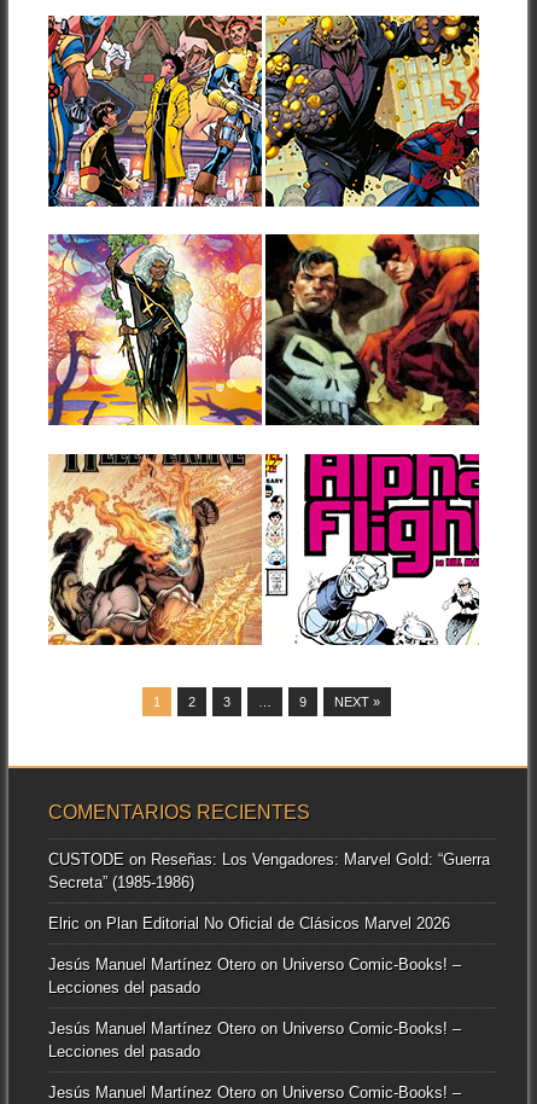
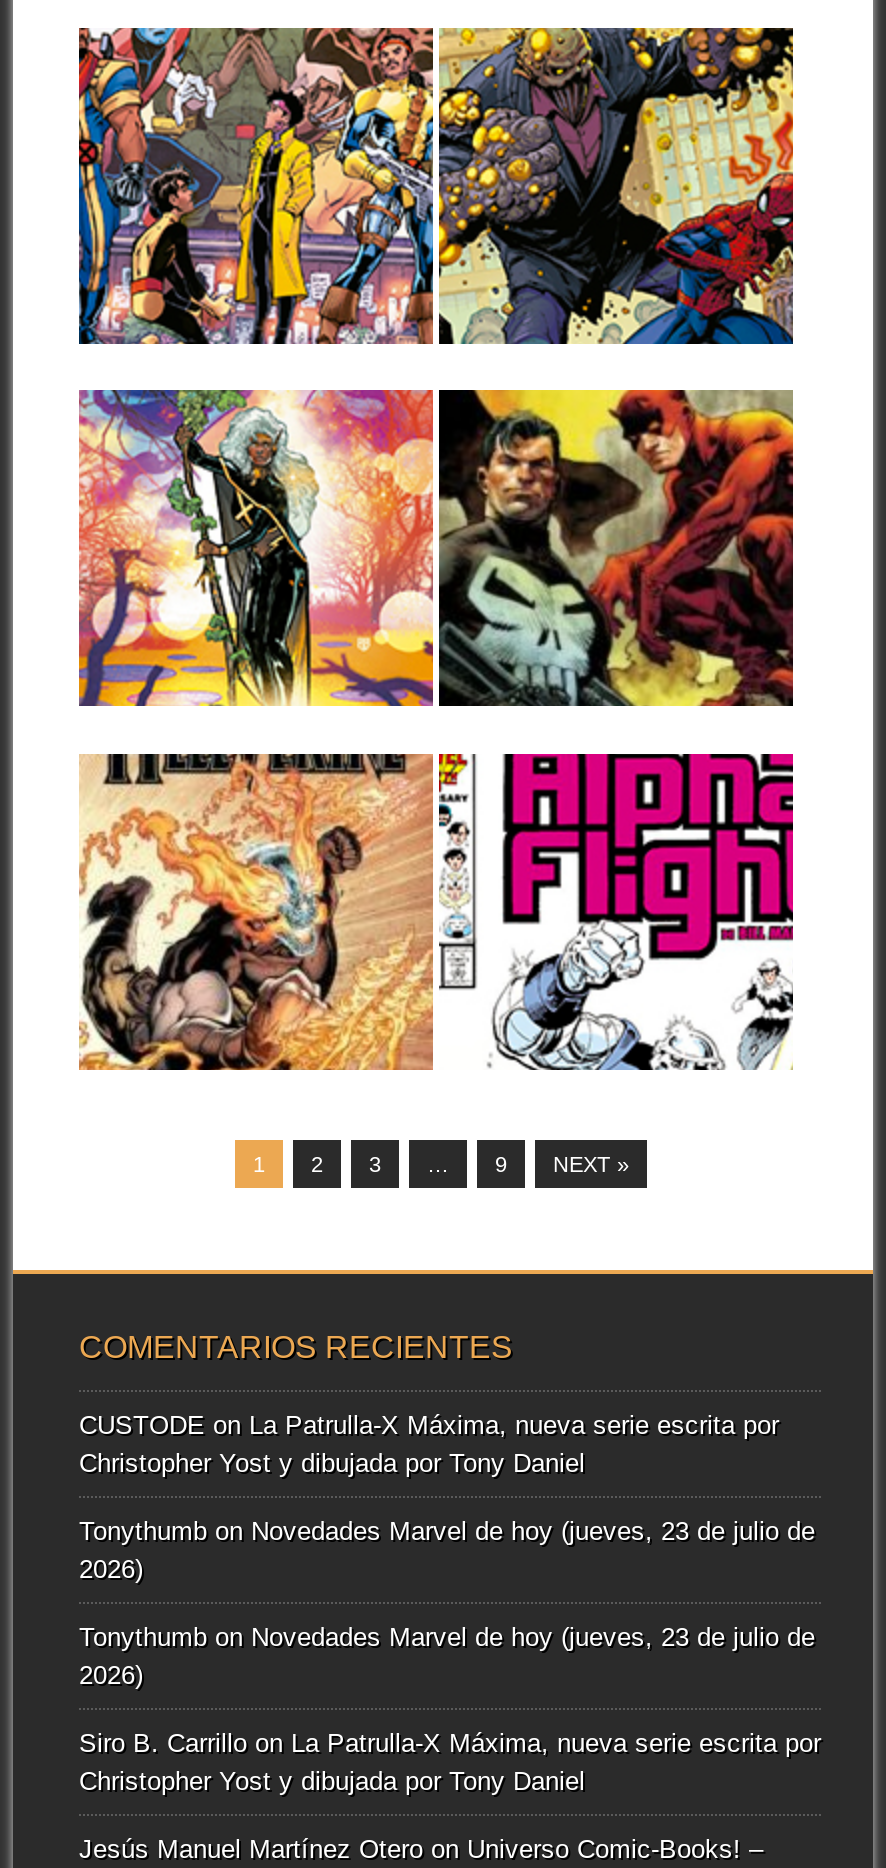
- CUSTODE on Reseñas: Los Vengadores: Marvel Gold: “Guerra
- Secreta” (1985-1986)
+ CUSTODE on La Patrulla-X Máxima, nueva serie escrita por
+ Christopher Yost y dibujada por Tony Daniel

- Elric on Plan Editorial No Oficial de Clásicos Marvel 2026
+ Tonythumb on Novedades Marvel de hoy (jueves, 23 de julio de
+ 2026)

- Jesús Manuel Martínez Otero on Universo Comic-Books! –
- Lecciones del pasado
+ Tonythumb on Novedades Marvel de hoy (jueves, 23 de julio de
+ 2026)

- Jesús Manuel Martínez Otero on Universo Comic-Books! –
- Lecciones del pasado
+ Siro B. Carrillo on La Patrulla-X Máxima, nueva serie escrita por
+ Christopher Yost y dibujada por Tony Daniel
